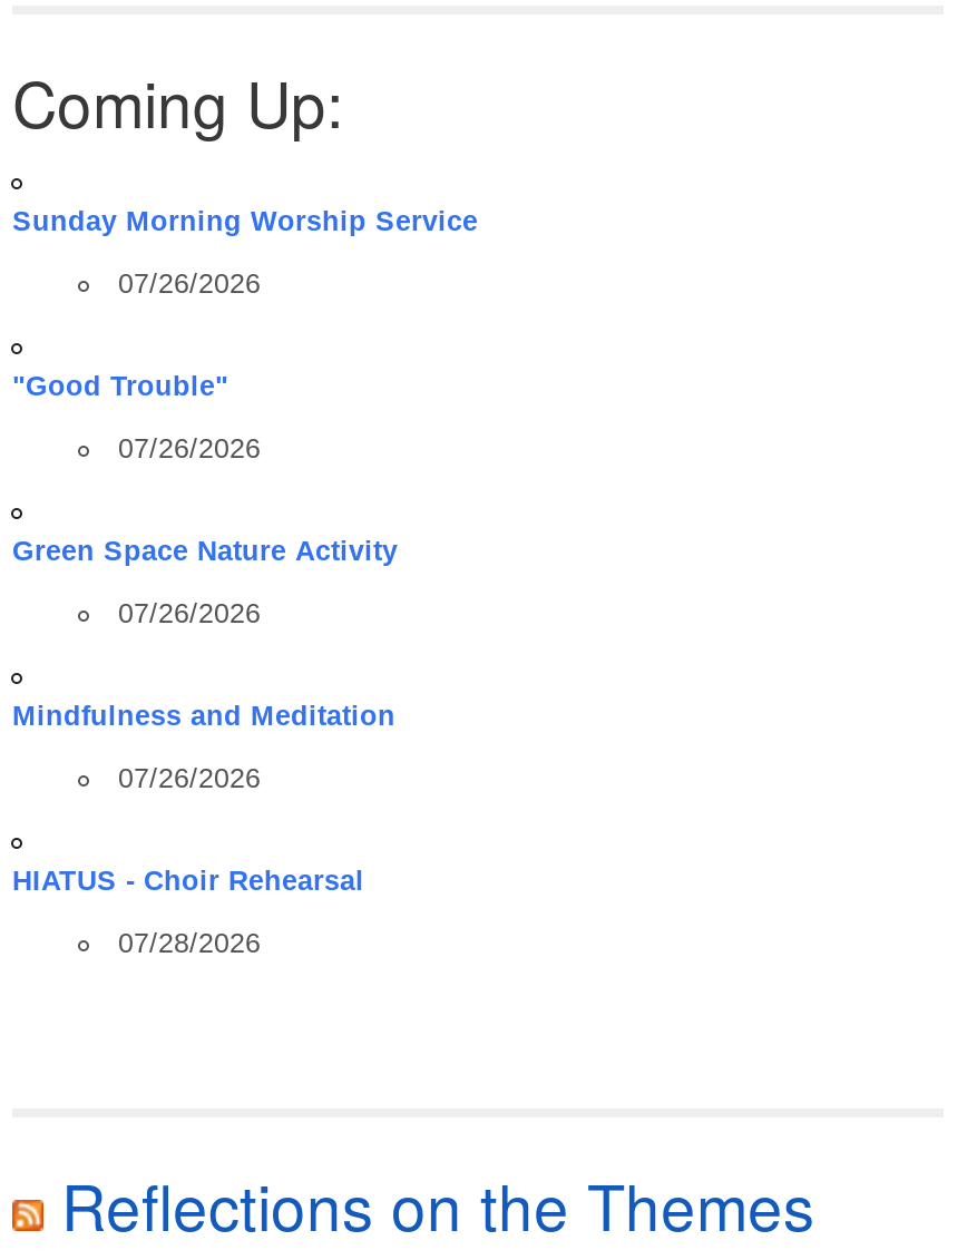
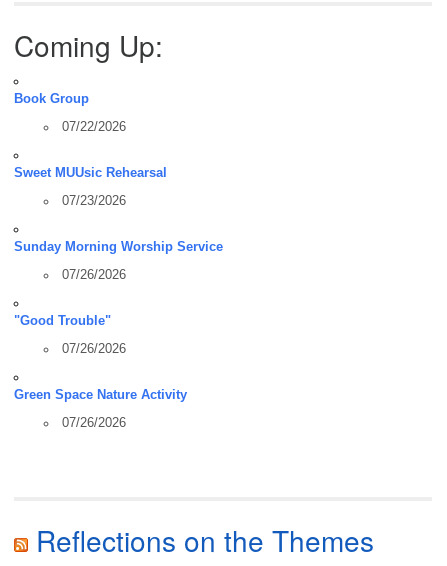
+ Book Group
+ 07/22/2026
+ Sweet MUUsic Rehearsal
+ 07/23/2026

moved down: Sunday Morning Worship Service | 07/26/2026 | "Good Trouble" | 07/26/2026 | Green Space Nature Activity | 07/26/2026

- Mindfulness and Meditation
- 07/26/2026
- HIATUS - Choir Rehearsal
- 07/28/2026
